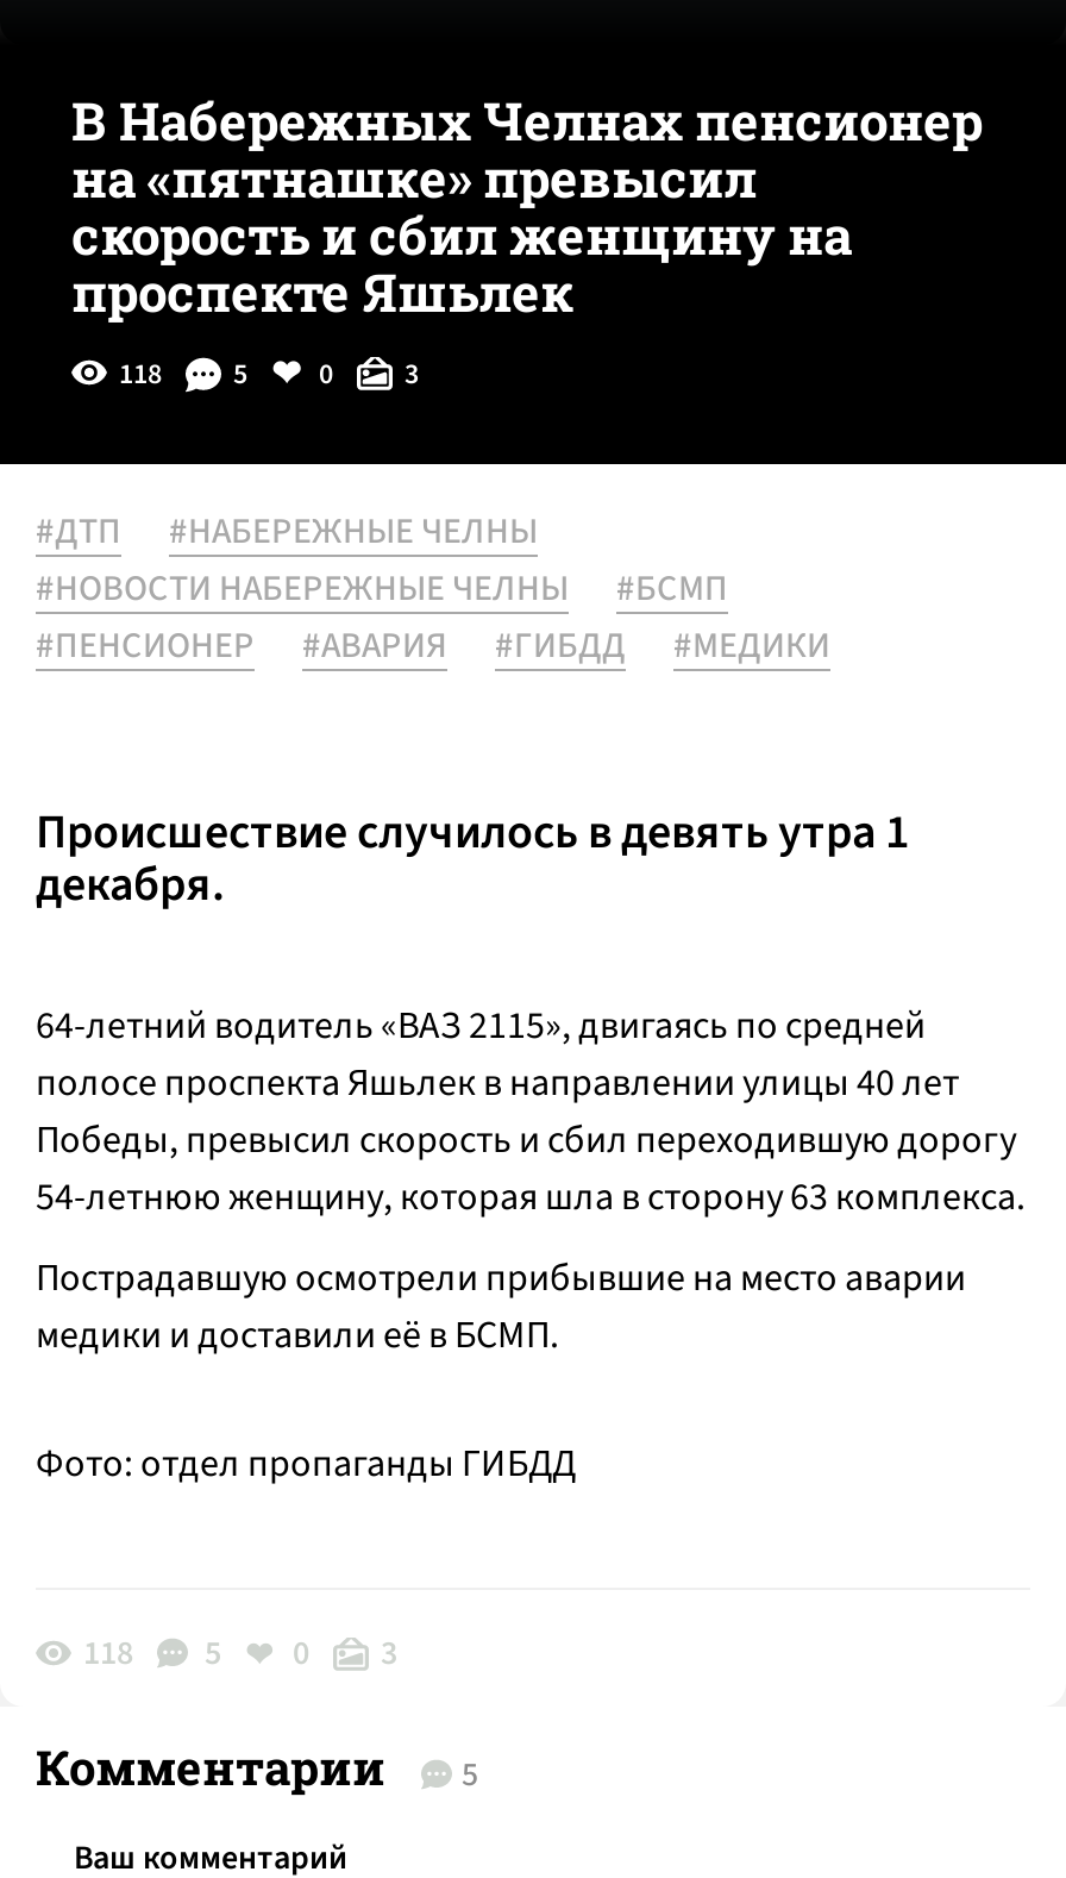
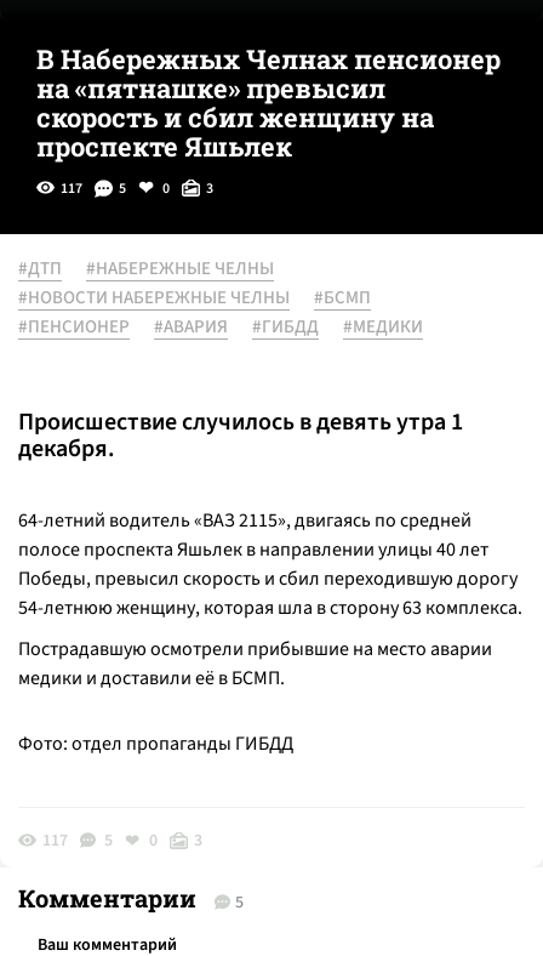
- 118 5 0 3
+ 117 5 0 3

- 118 5 0 3
+ 117 5 0 3
